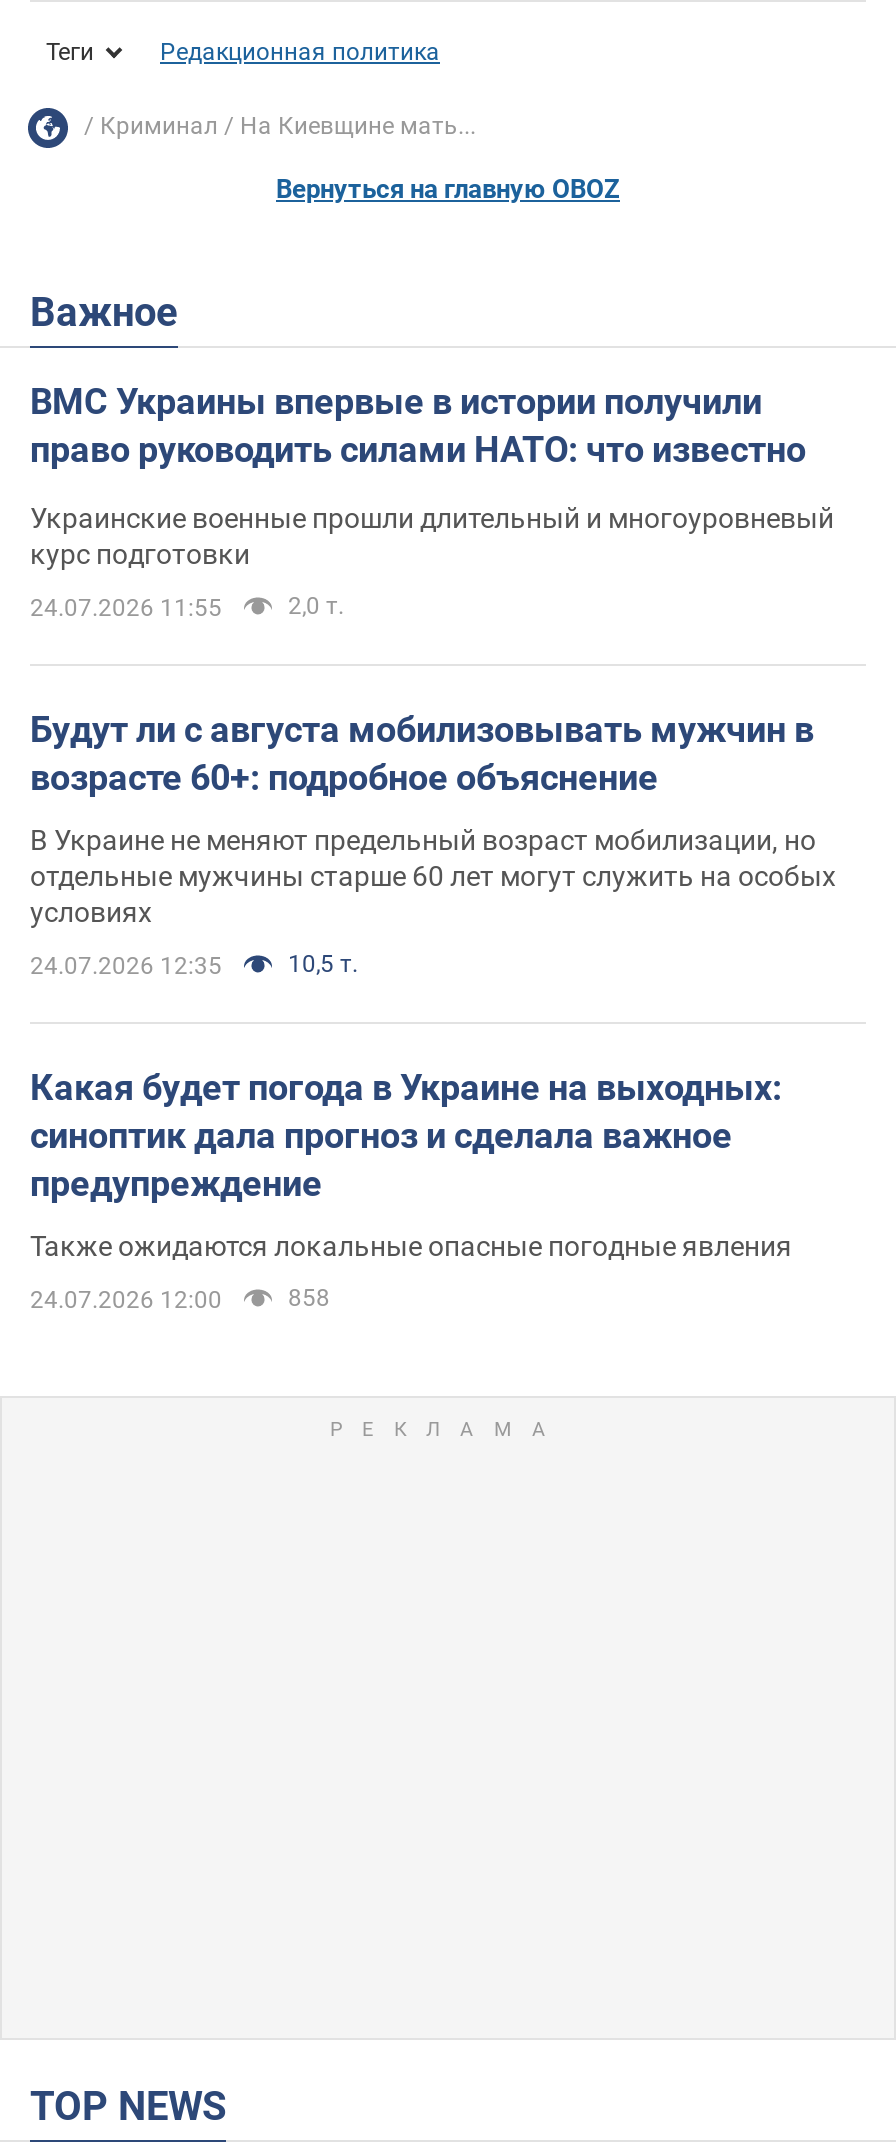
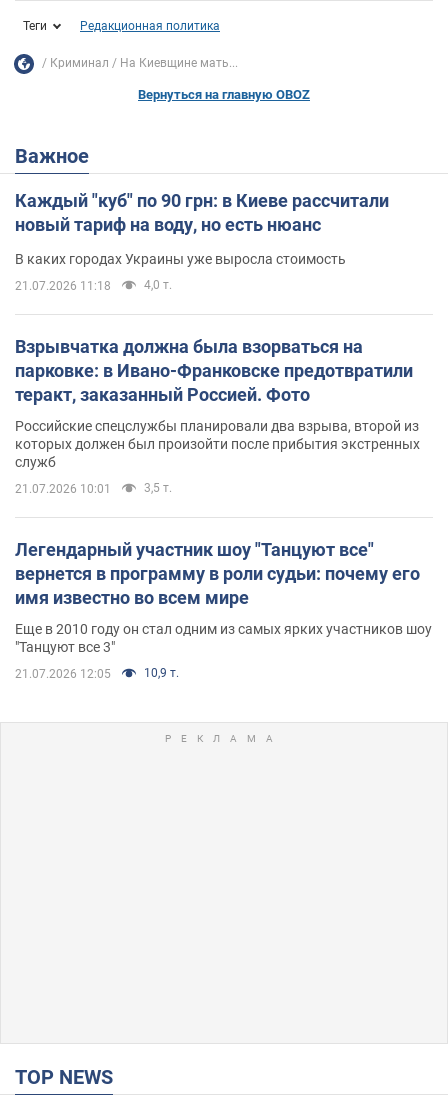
- ВМС Украины впервые в истории получили
- право руководить силами НАТО: что известно
+ Каждый "куб" по 90 грн: в Киеве рассчитали
+ новый тариф на воду, но есть нюанс

- Украинские военные прошли длительный и многоуровневый
- курс подготовки
+ В каких городах Украины уже выросла стоимость

- 24.07.2026 11:55
- 2,0 т.
+ 21.07.2026 11:18
+ 4,0 т.

- Будут ли с августа мобилизовывать мужчин в
- возрасте 60+: подробное объяснение
+ Взрывчатка должна была взорваться на
+ парковке: в Ивано-Франковске предотвратили
+ теракт, заказанный Россией. Фото

- В Украине не меняют предельный возраст мобилизации, но
- отдельные мужчины старше 60 лет могут служить на особых
- условиях
+ Российские спецслужбы планировали два взрыва, второй из
+ которых должен был произойти после прибытия экстренных
+ служб

- 24.07.2026 12:35
- 10,5 т.
+ 21.07.2026 10:01
+ 3,5 т.

- Какая будет погода в Украине на выходных:
- синоптик дала прогноз и сделала важное
- предупреждение
+ Легендарный участник шоу "Танцуют все"
+ вернется в программу в роли судьи: почему его
+ имя известно во всем мире

- Также ожидаются локальные опасные погодные явления
+ Еще в 2010 году он стал одним из самых ярких участников шоу
+ "Танцуют все 3"

- 24.07.2026 12:00
- 858
+ 21.07.2026 12:05
+ 10,9 т.
